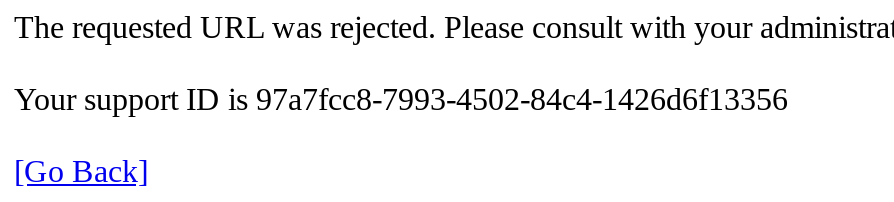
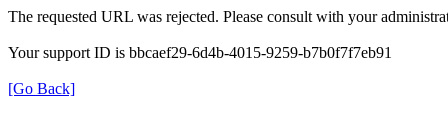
- Your support ID is 97a7fcc8-7993-4502-84c4-1426d6f13356
+ Your support ID is bbcaef29-6d4b-4015-9259-b7b0f7f7eb91
